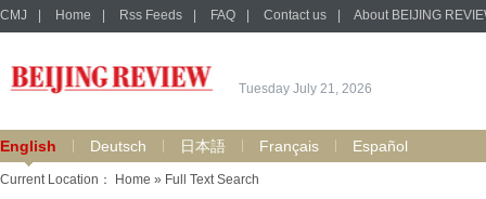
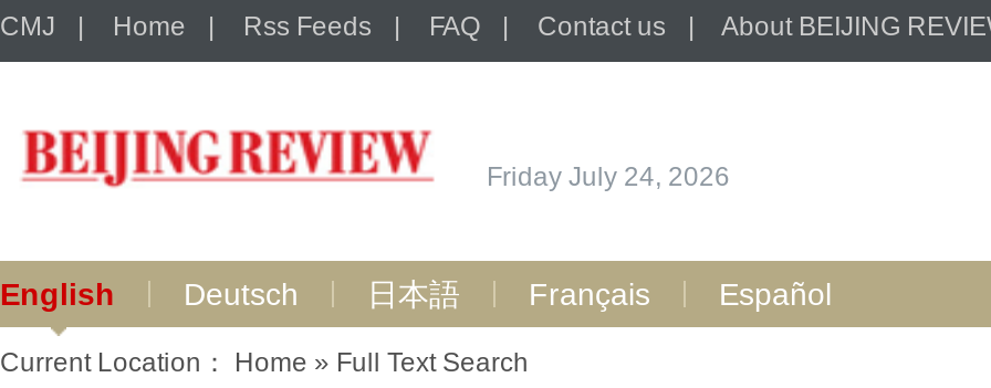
- Tuesday July 21, 2026
+ Friday July 24, 2026
